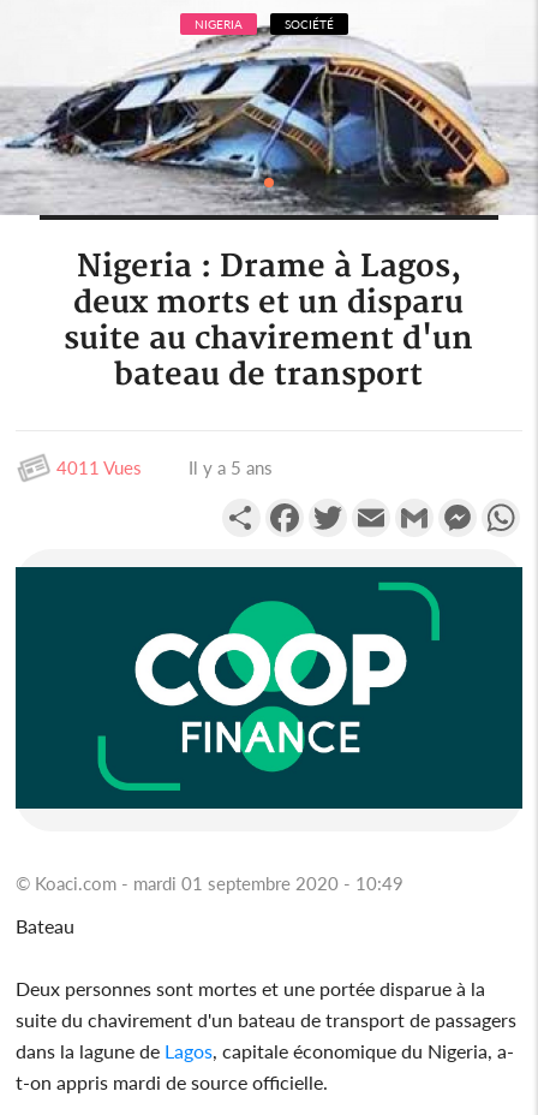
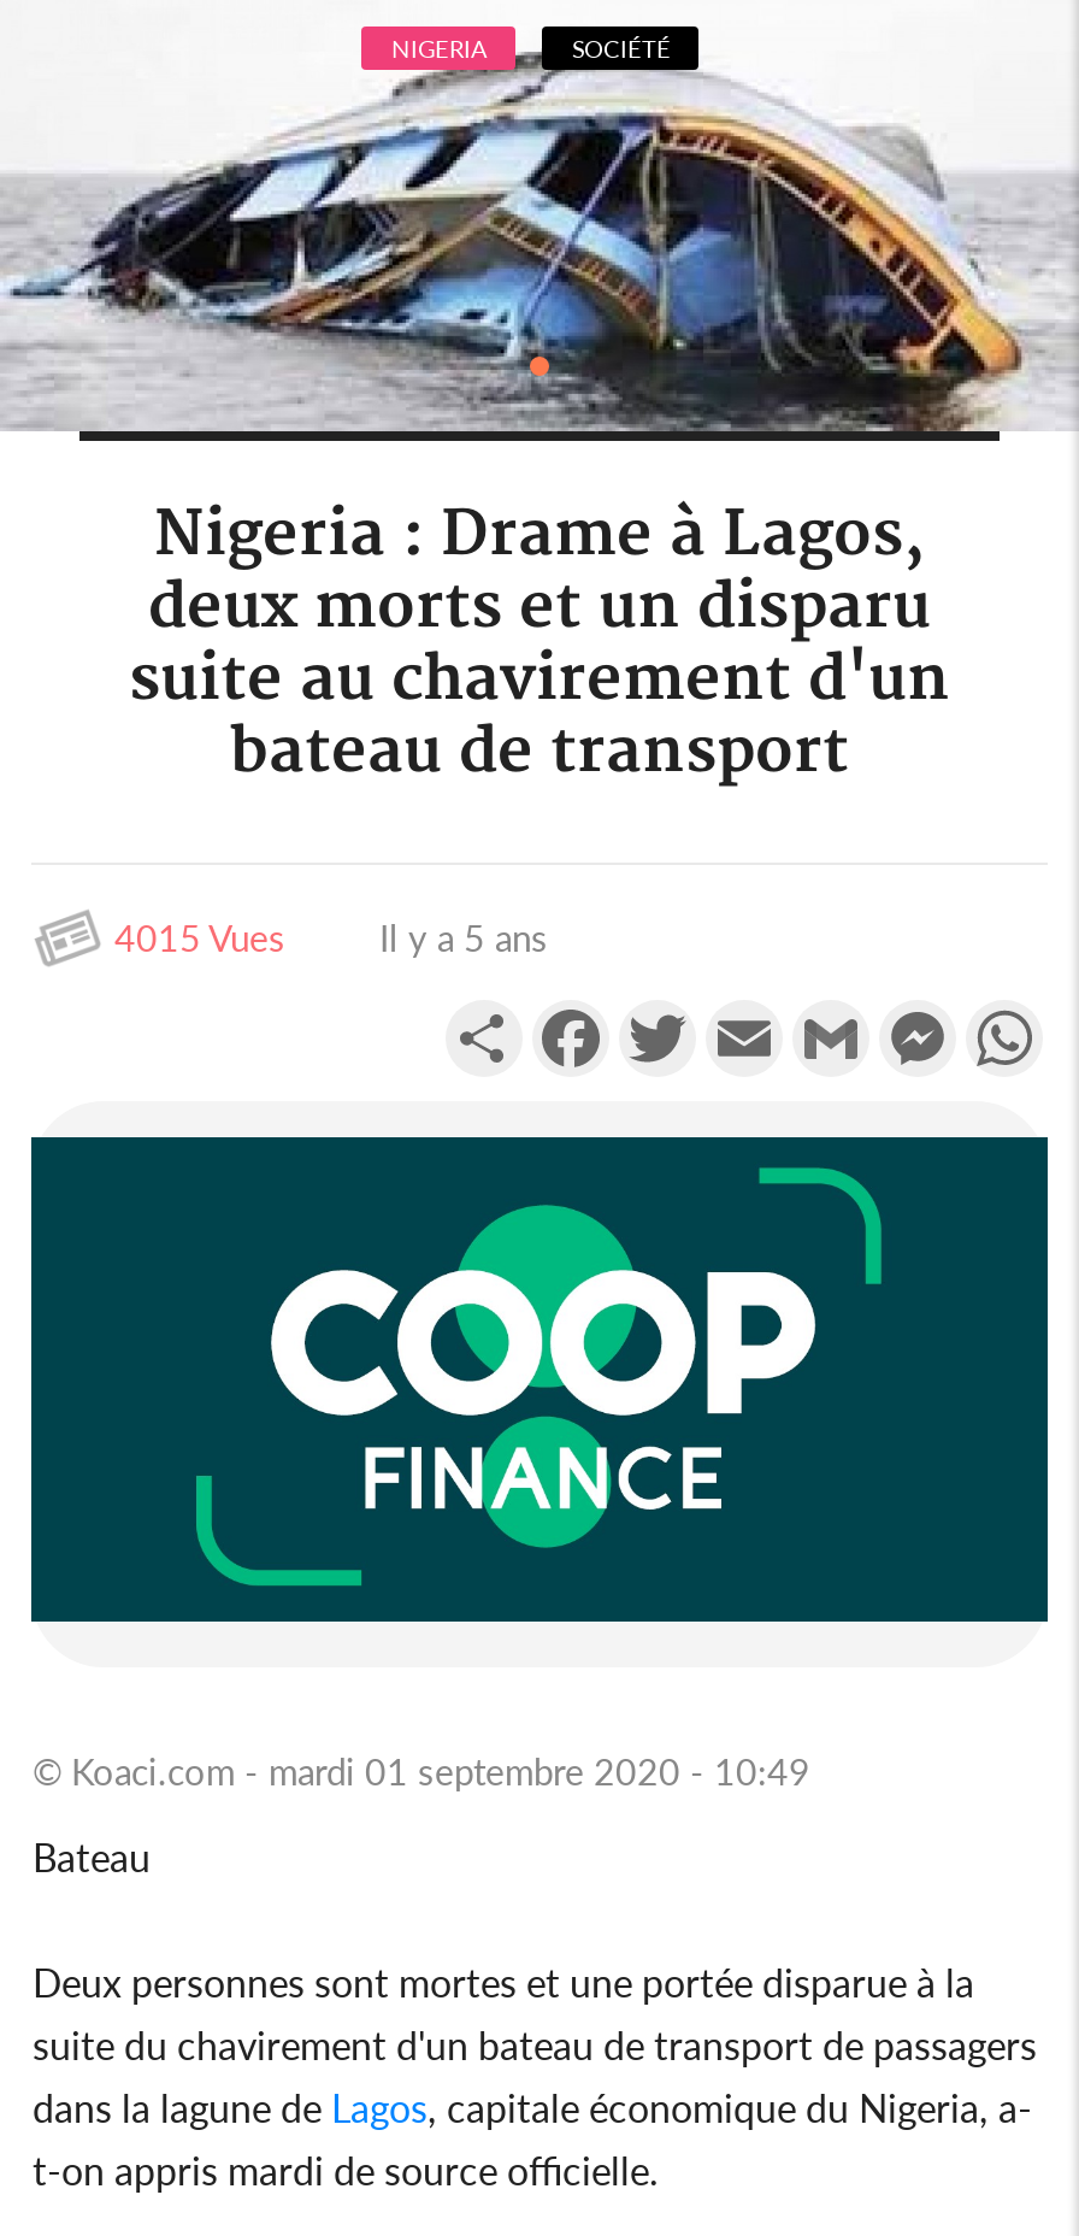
- 4011 Vues Il y a 5 ans
+ 4015 Vues Il y a 5 ans
